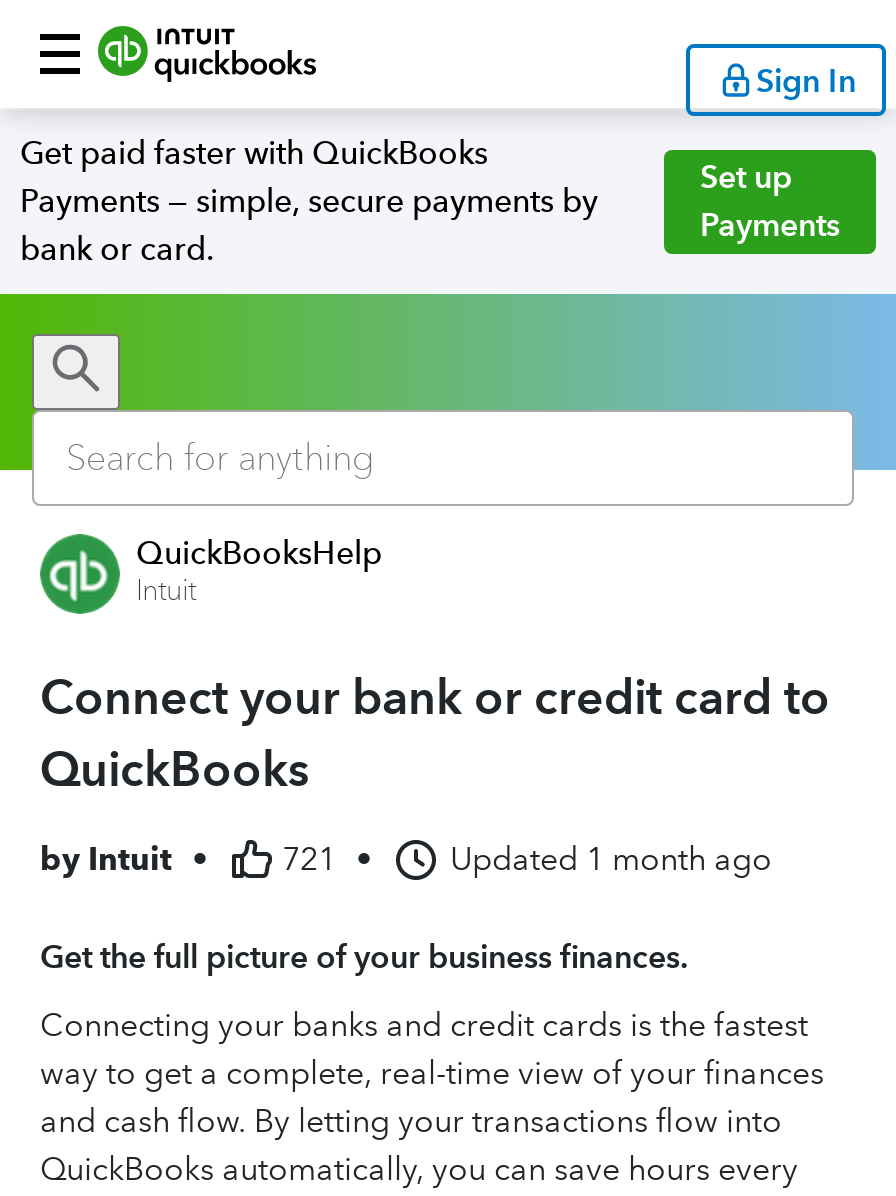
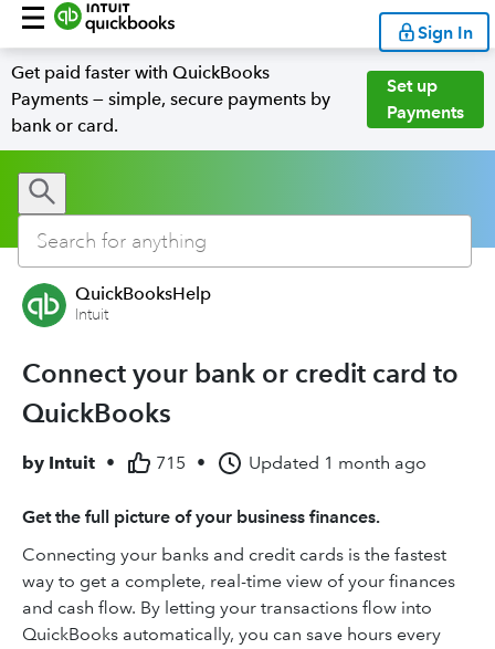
- by Intuit • 721 •
+ by Intuit • 715 •
